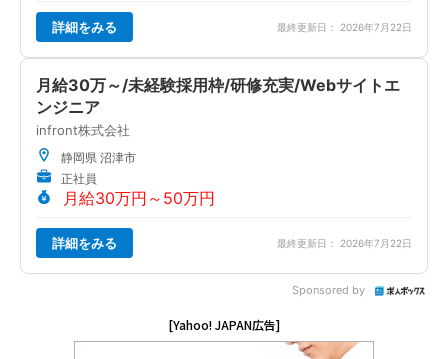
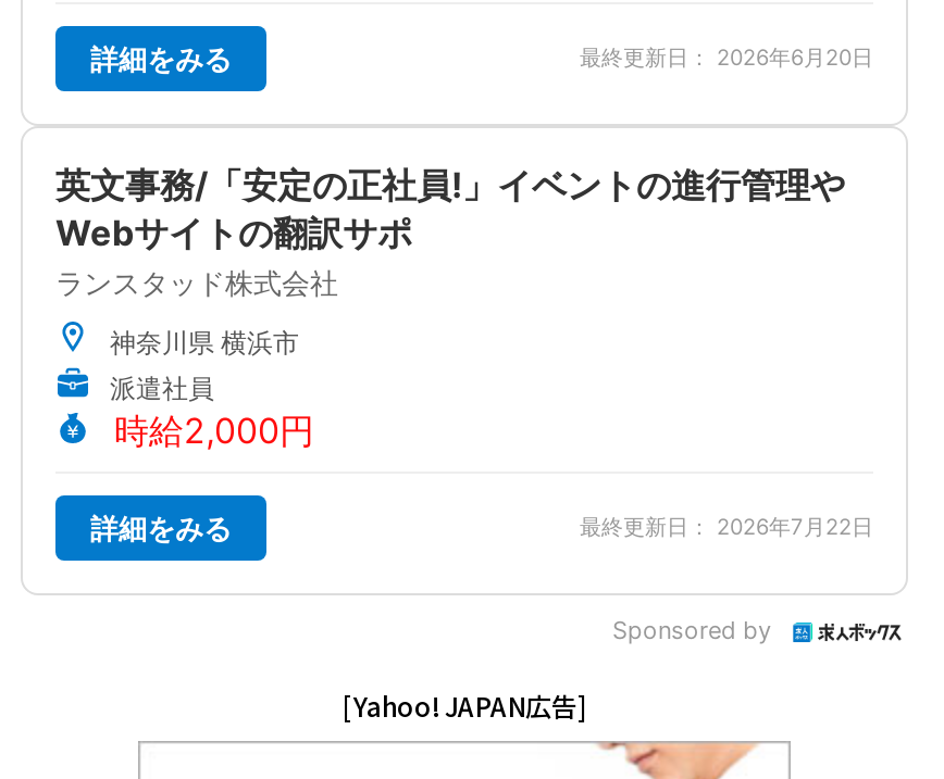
- 最終更新日： 2026年7月22日
+ 最終更新日： 2026年6月20日

- 月給30万～/未経験採用枠/研修充実/Webサイトエ
- ンジニア
- infront株式会社
+ 英文事務/「安定の正社員!」イベントの進行管理や
+ Webサイトの翻訳サポ
+ ランスタッド株式会社

- 静岡県 沼津市
- 正社員
- 月給30万円～50万円
+ 神奈川県 横浜市
+ 派遣社員
+ 時給2,000円
